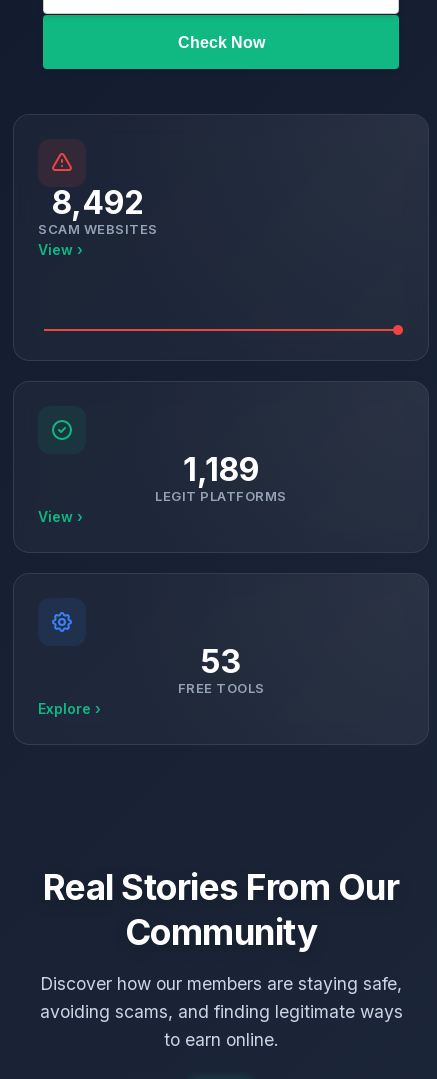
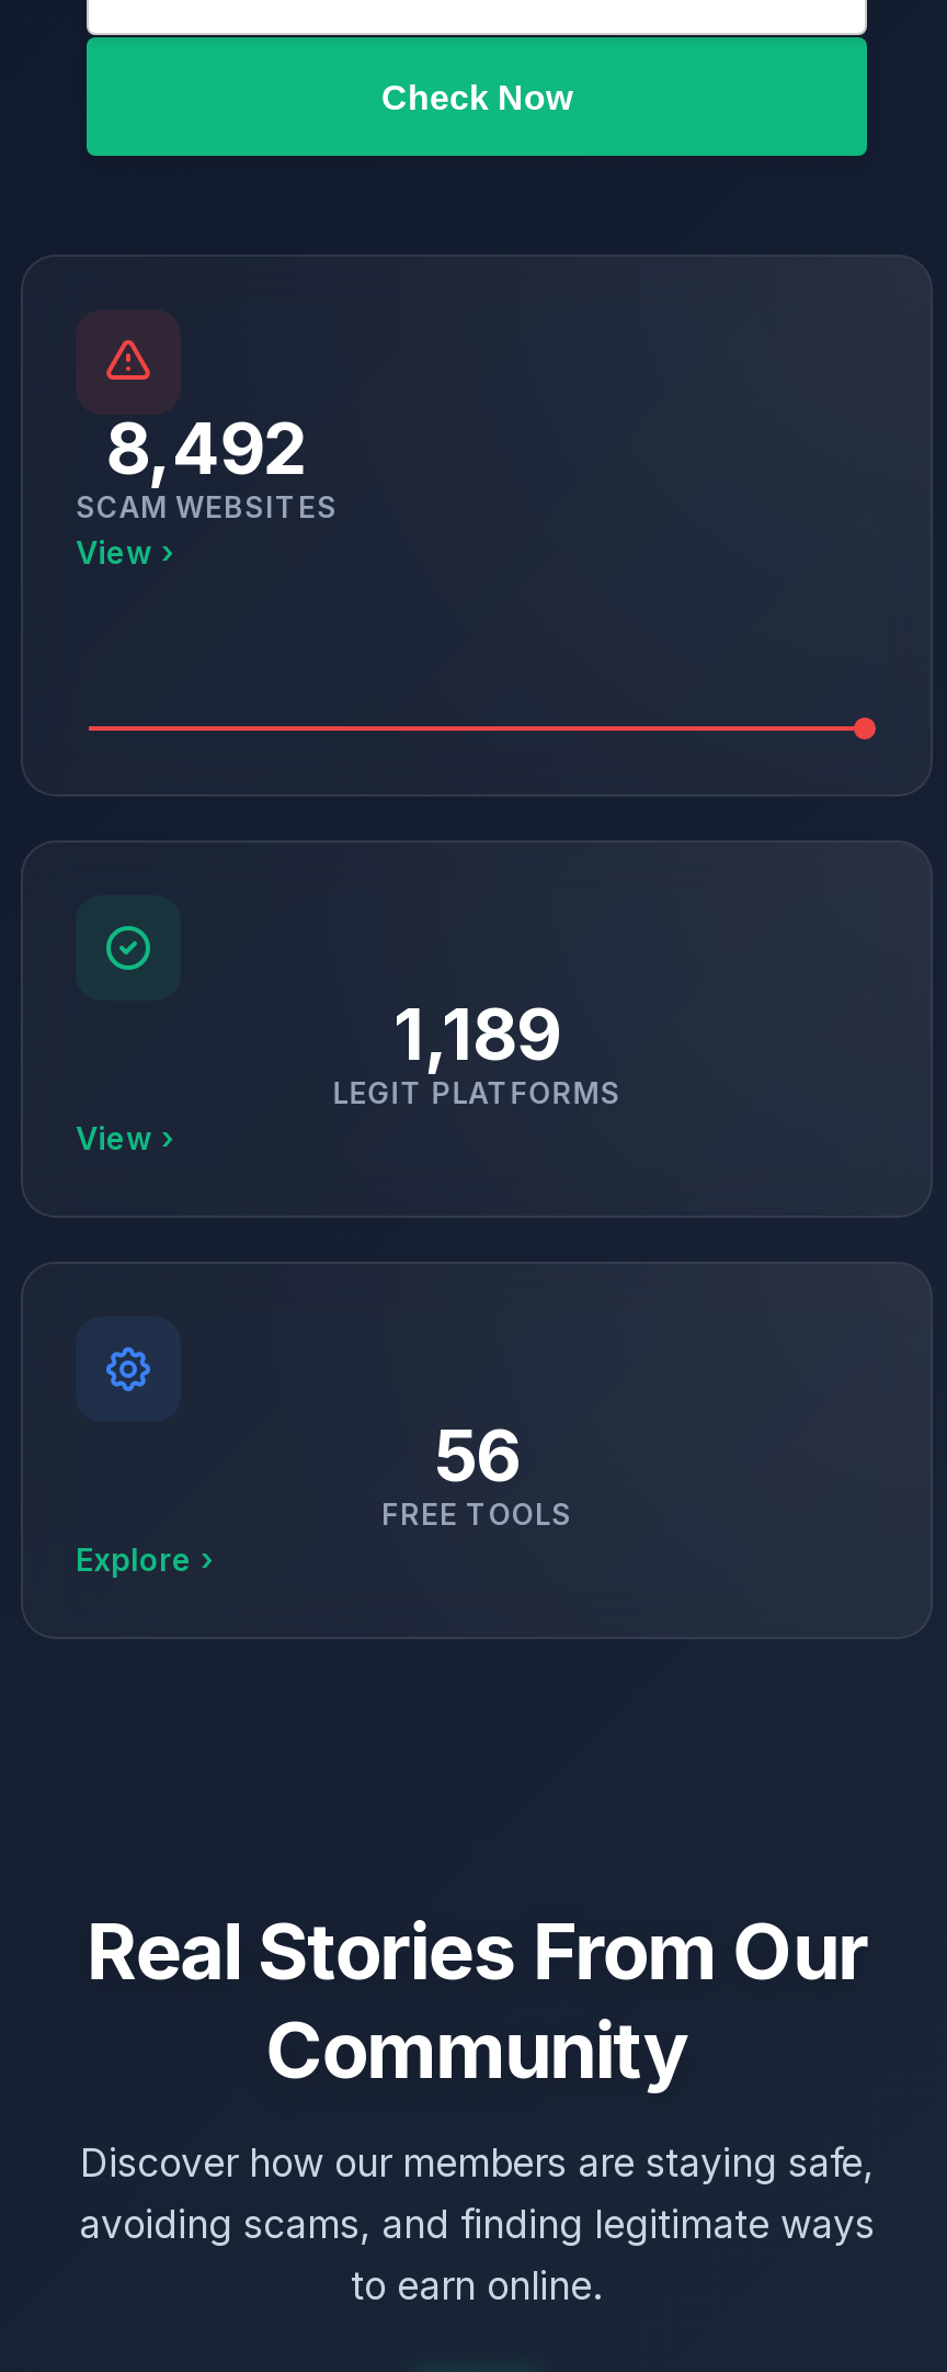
- 53
+ 56
